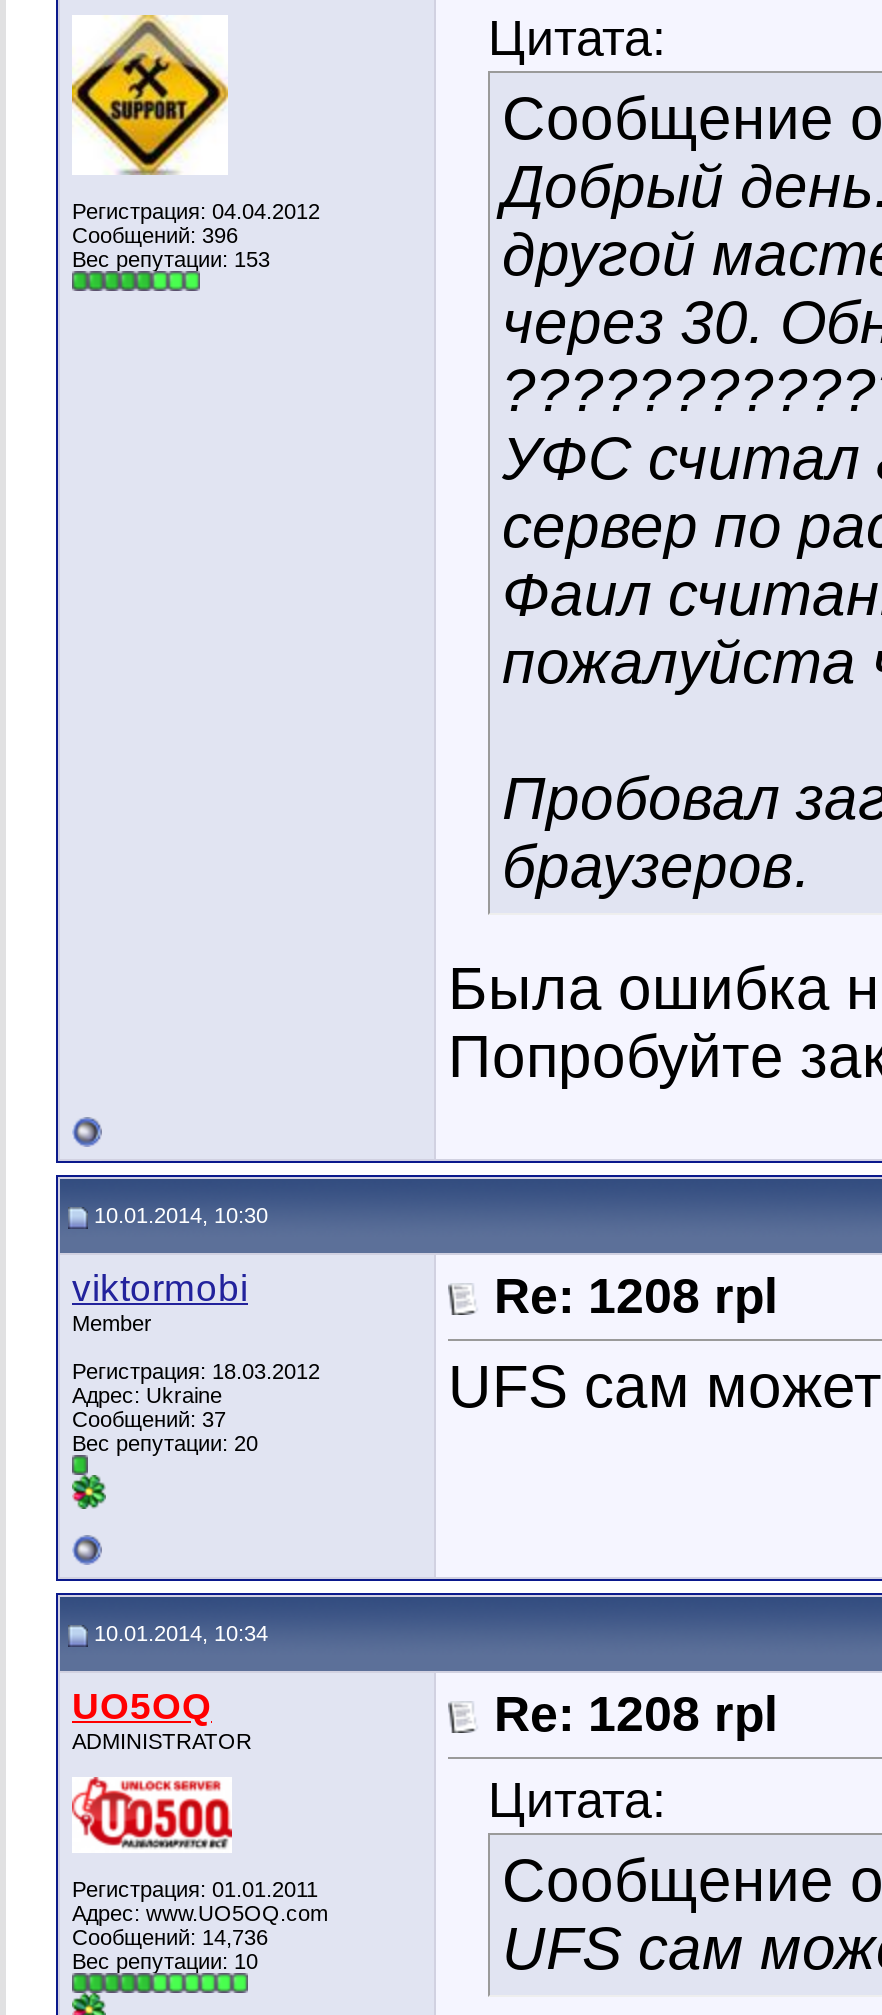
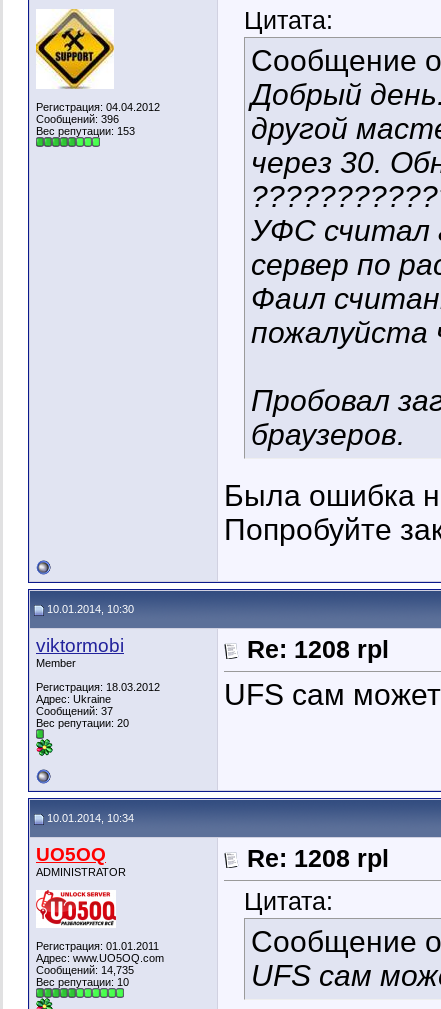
- Сообщений: 14,736
+ Сообщений: 14,735
